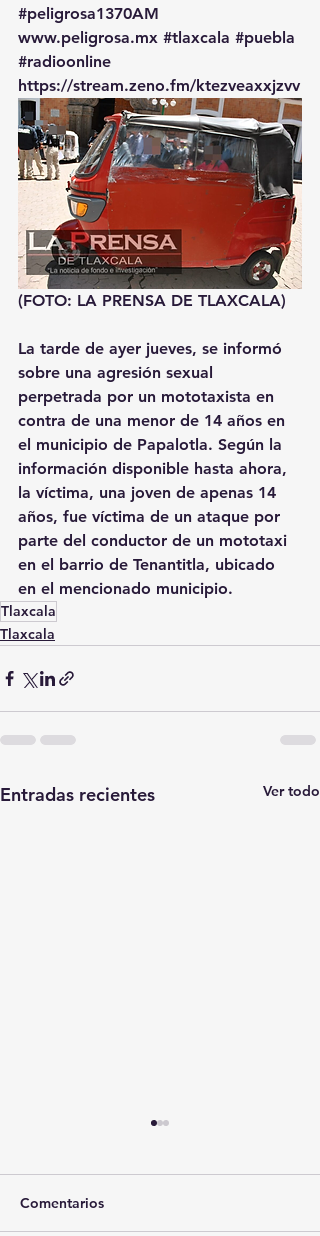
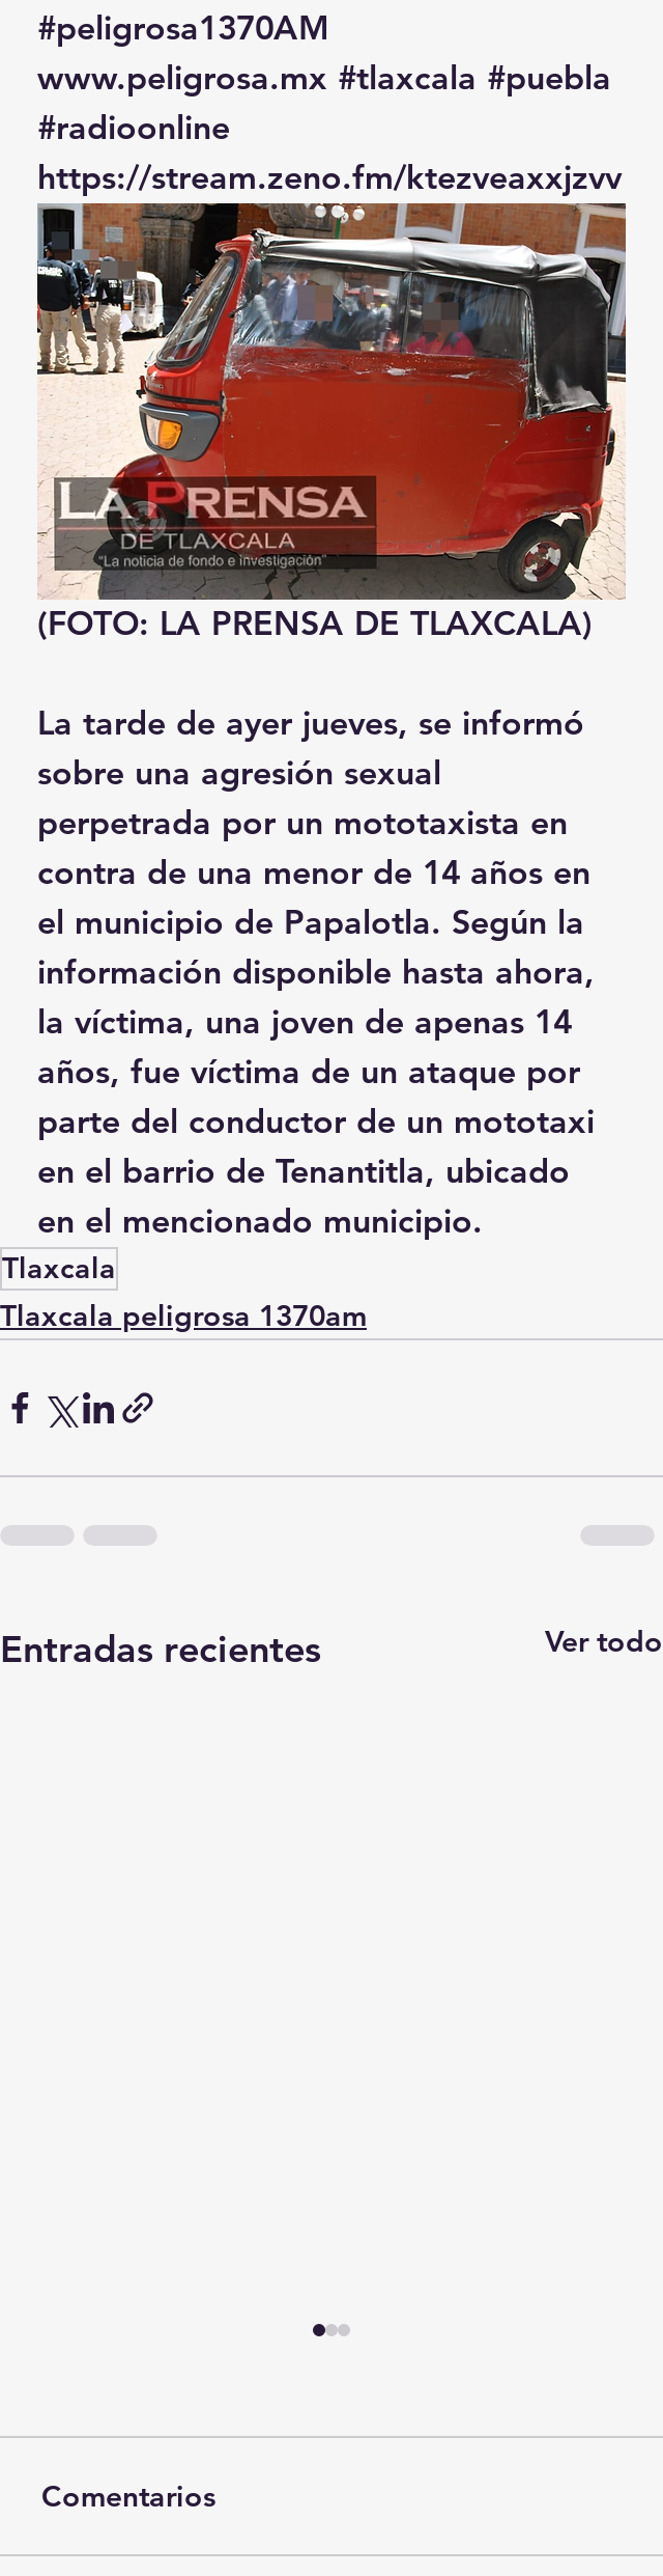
- Tlaxcala
+ Tlaxcala peligrosa 1370am
